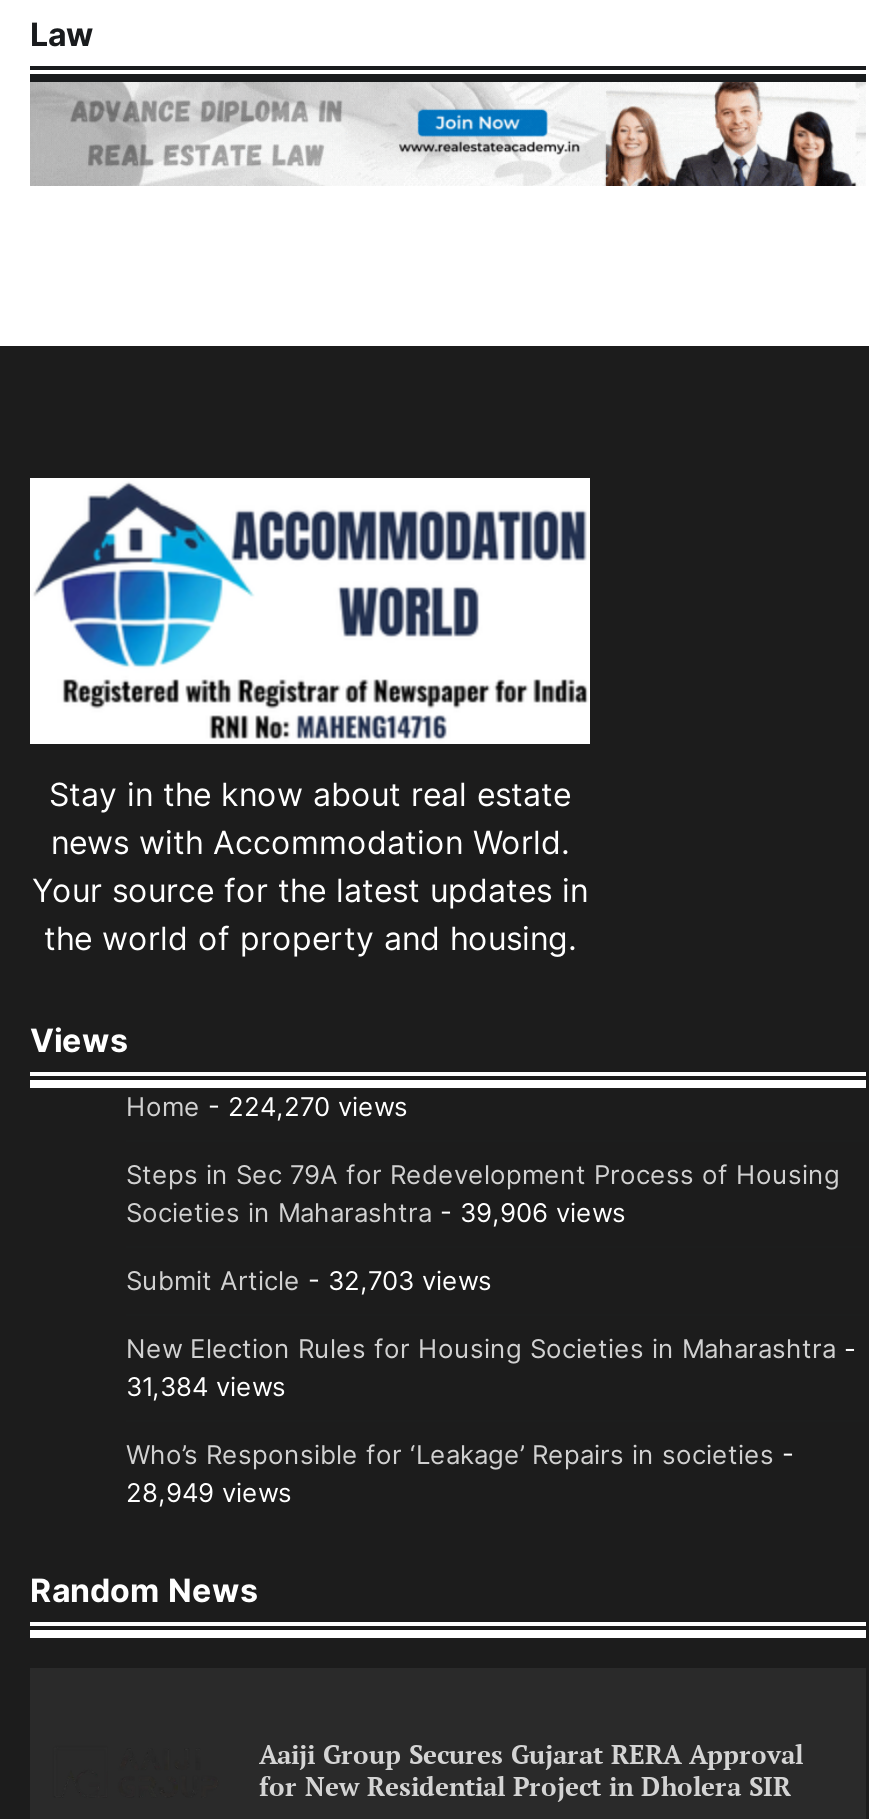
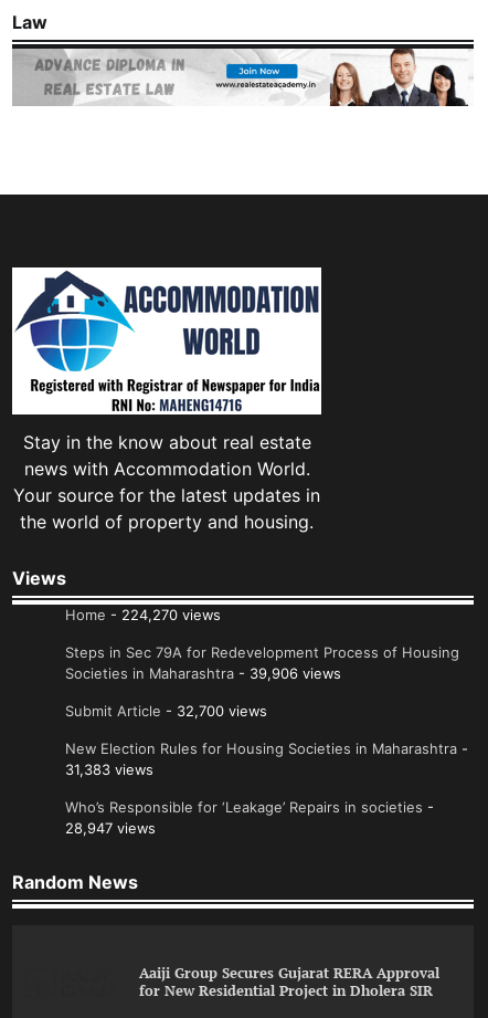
- Submit Article - 32,703 views
+ Submit Article - 32,700 views

- 31,384 views
+ 31,383 views

- 28,949 views
+ 28,947 views
